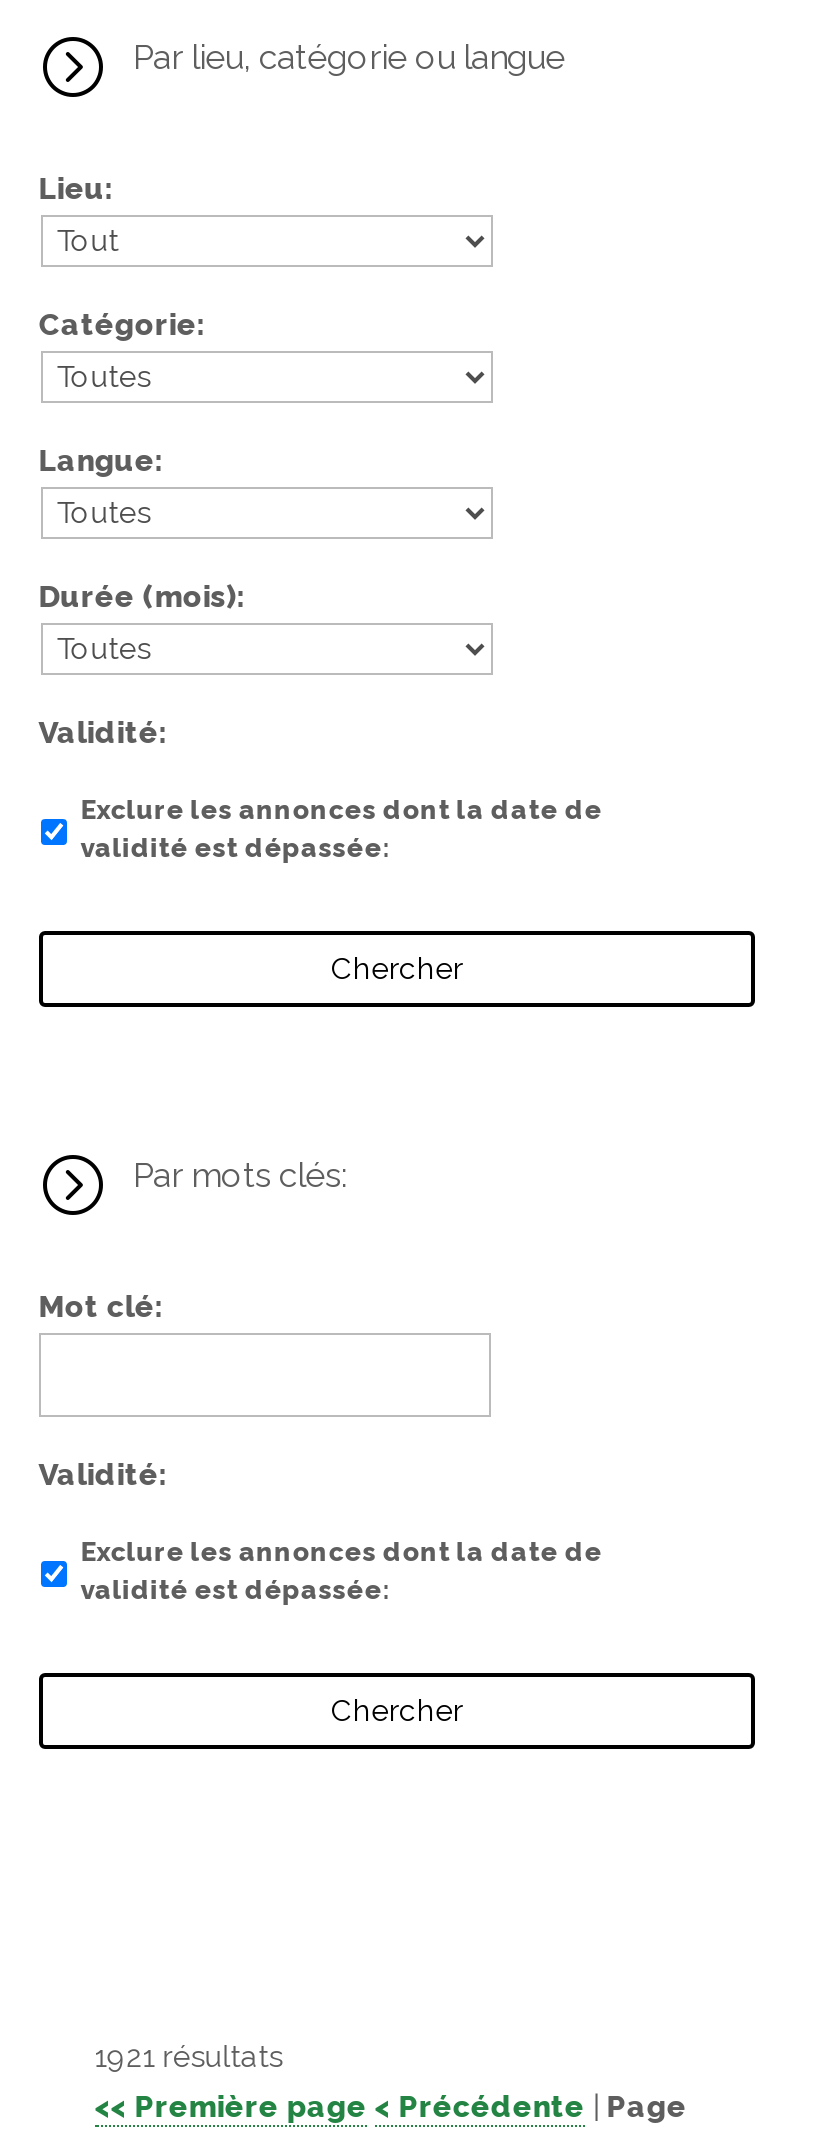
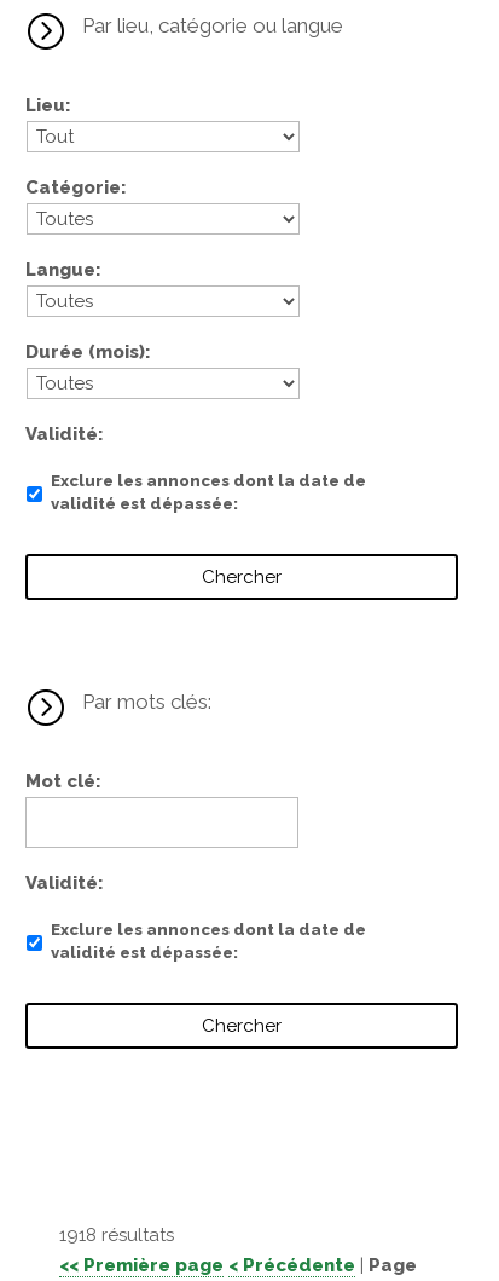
- 1921 résultats
+ 1918 résultats
